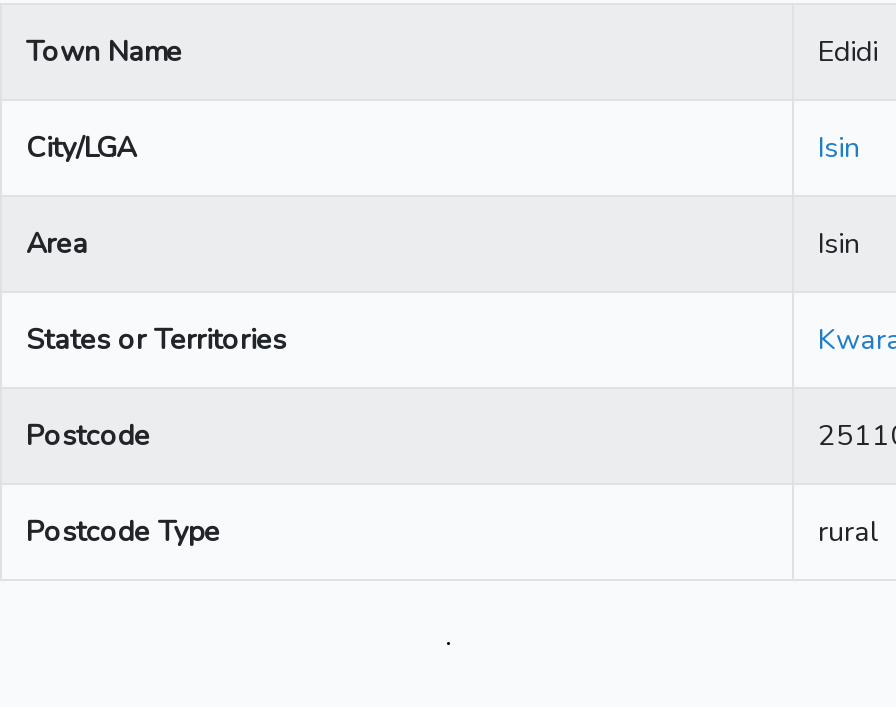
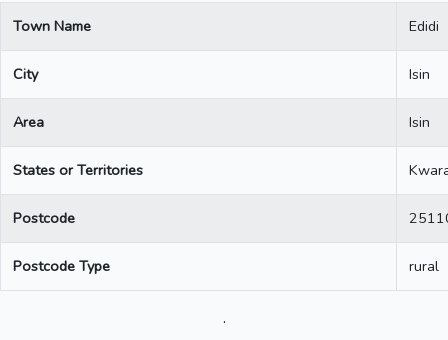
- City/LGA
+ City
